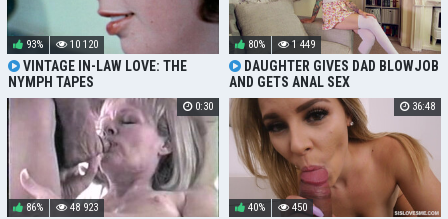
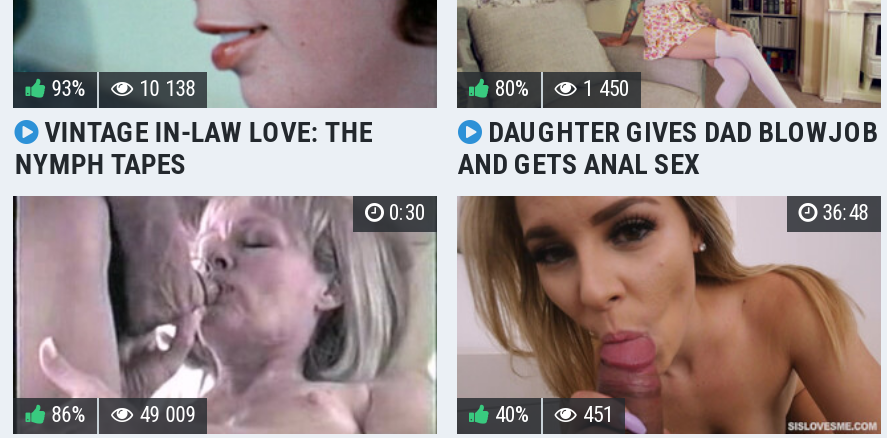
- 93% 10 120
+ 93% 10 138

- 80% 1 449
+ 80% 1 450

- 86% 48 923
+ 86% 49 009

- 40% 450
+ 40% 451
